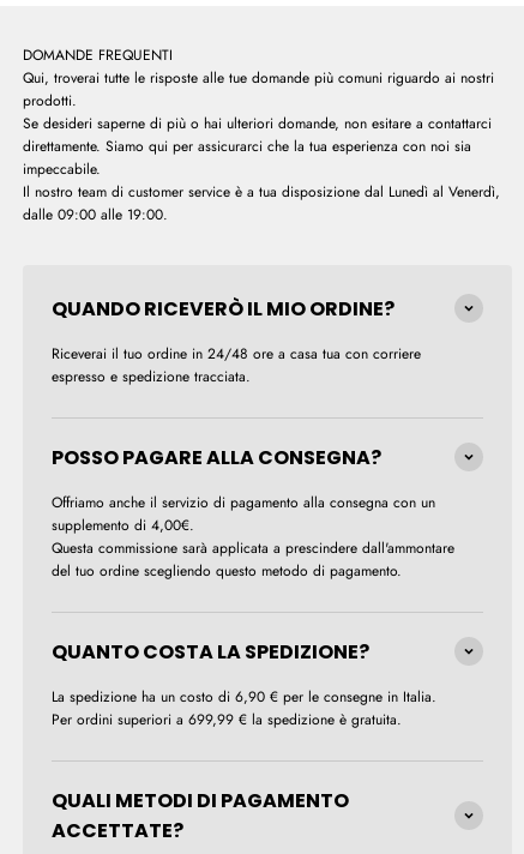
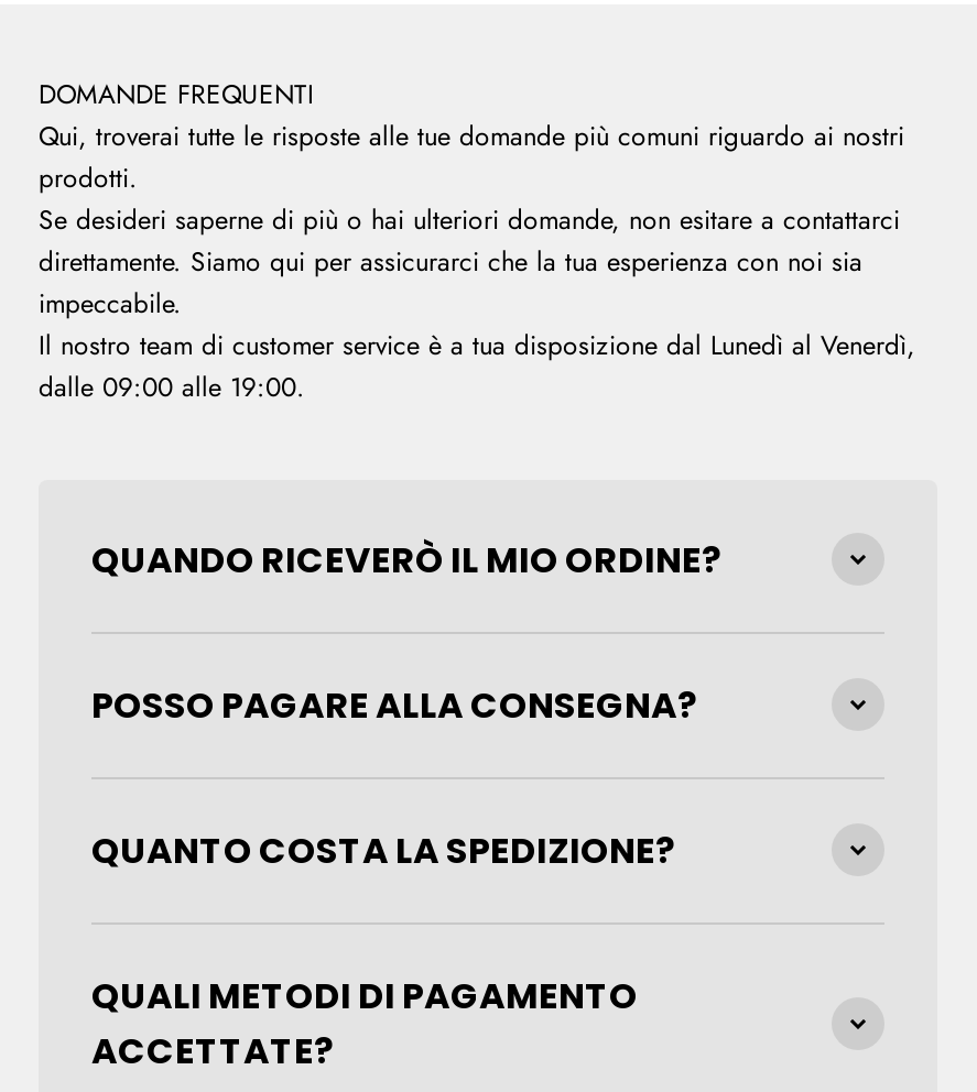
- Riceverai il tuo ordine in 24/48 ore a casa tua con corriere
- espresso e spedizione tracciata.

- Offriamo anche il servizio di pagamento alla consegna con un
- supplemento di 4,00€.
- Questa commissione sarà applicata a prescindere dall'ammontare
- del tuo ordine scegliendo questo metodo di pagamento.

- La spedizione ha un costo di 6,90 € per le consegne in Italia.
- Per ordini superiori a 699,99 € la spedizione è gratuita.
